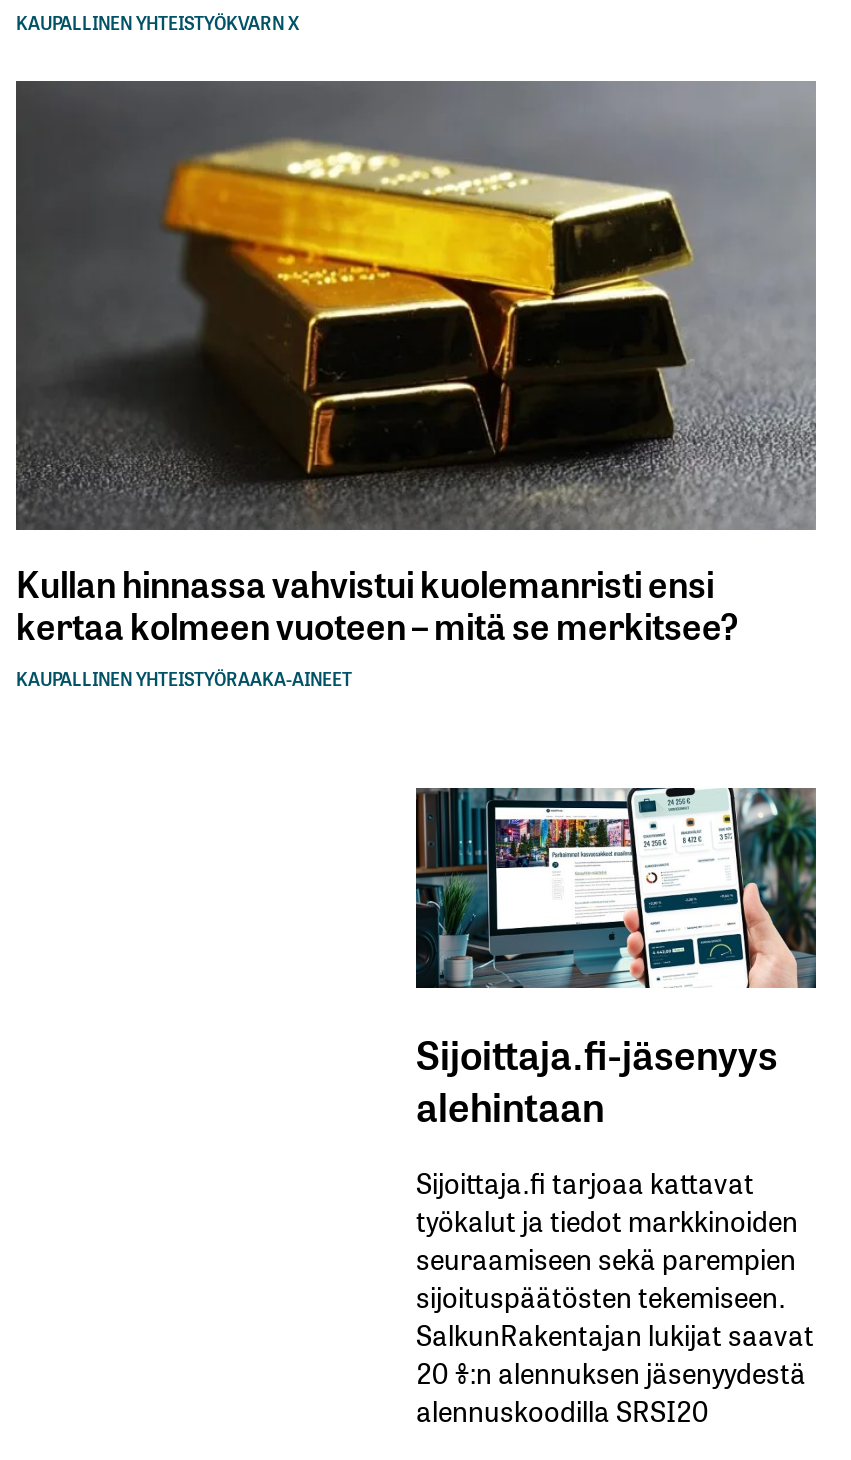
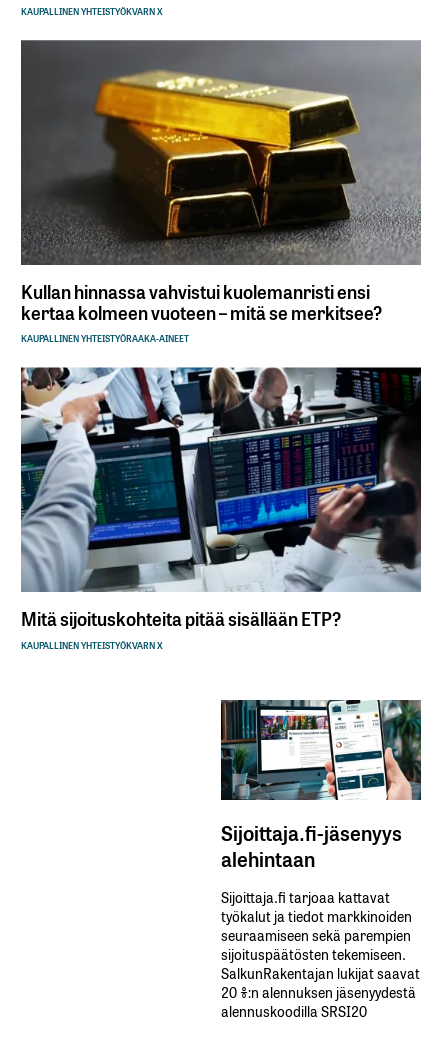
+ [image]
+ Mitä sijoituskohteita pitää sisällään ETP?
+ KAUPALLINEN YHTEISTYÖKVARN X
